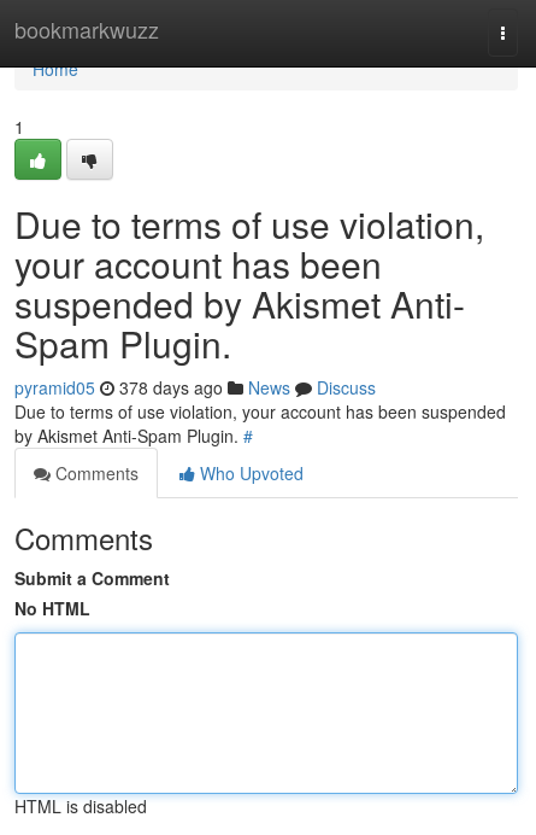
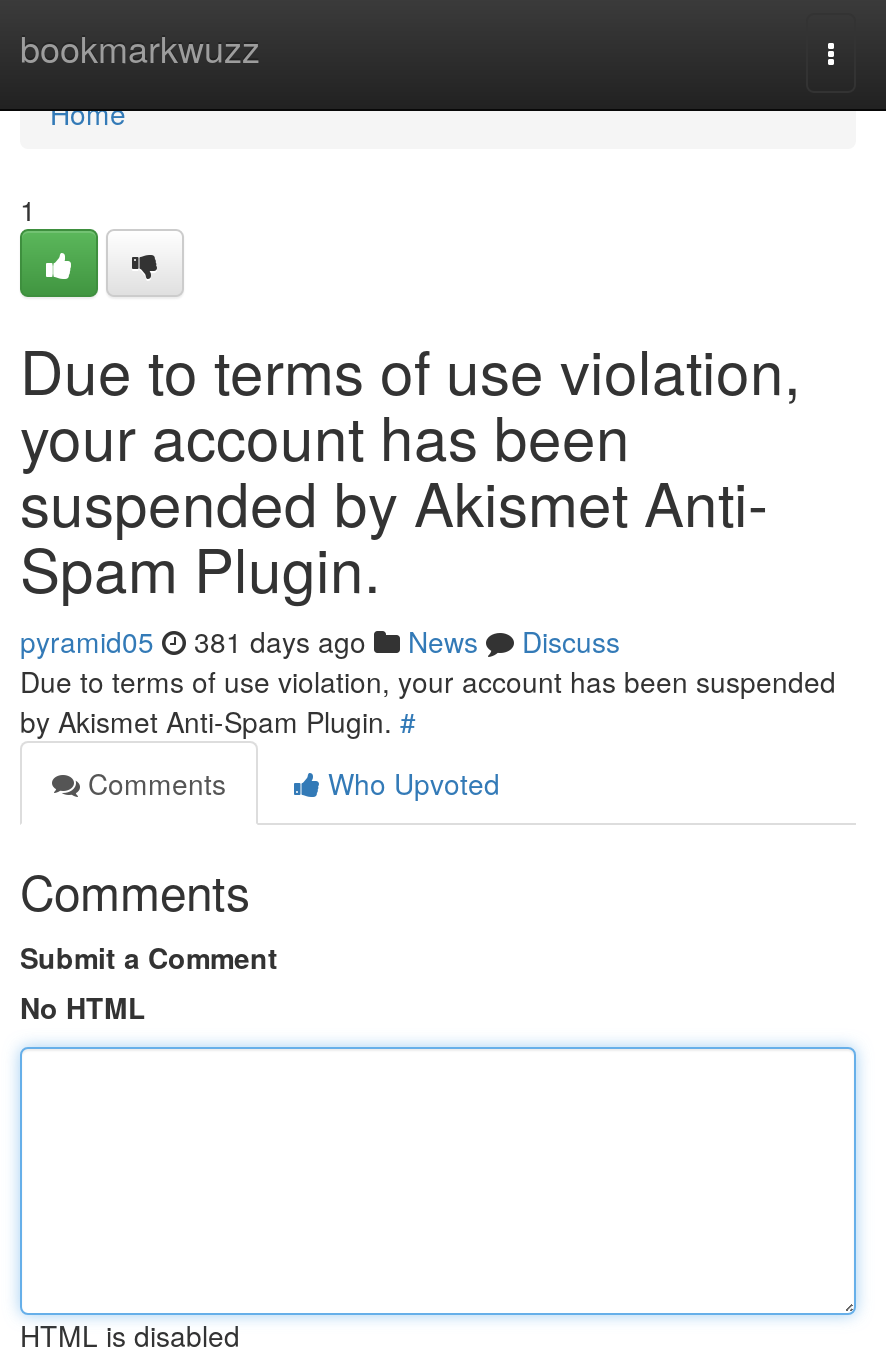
- pyramid05 378 days ago News Discuss
+ pyramid05 381 days ago News Discuss
